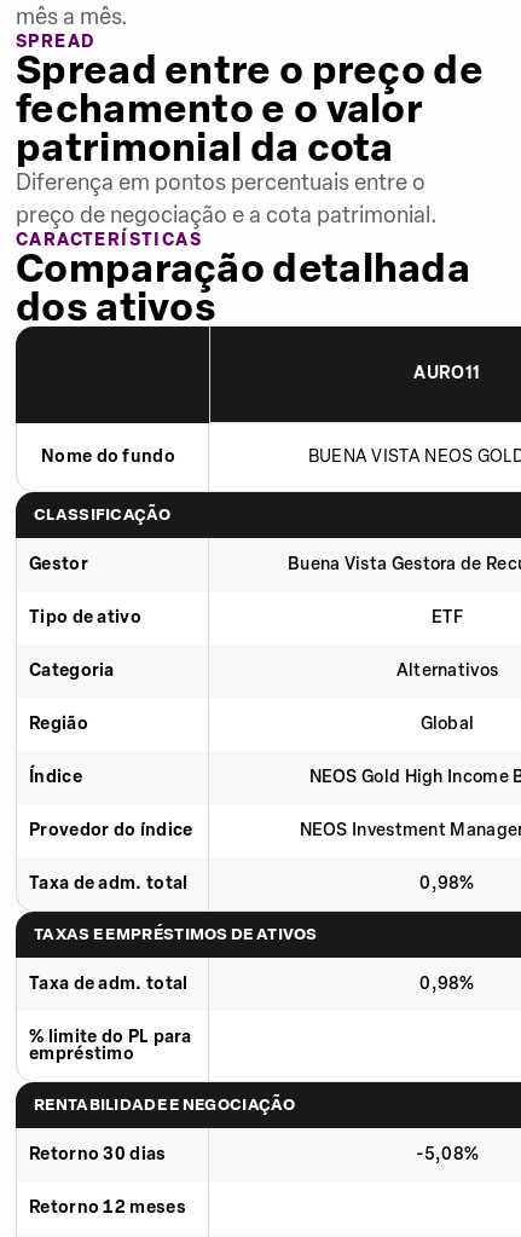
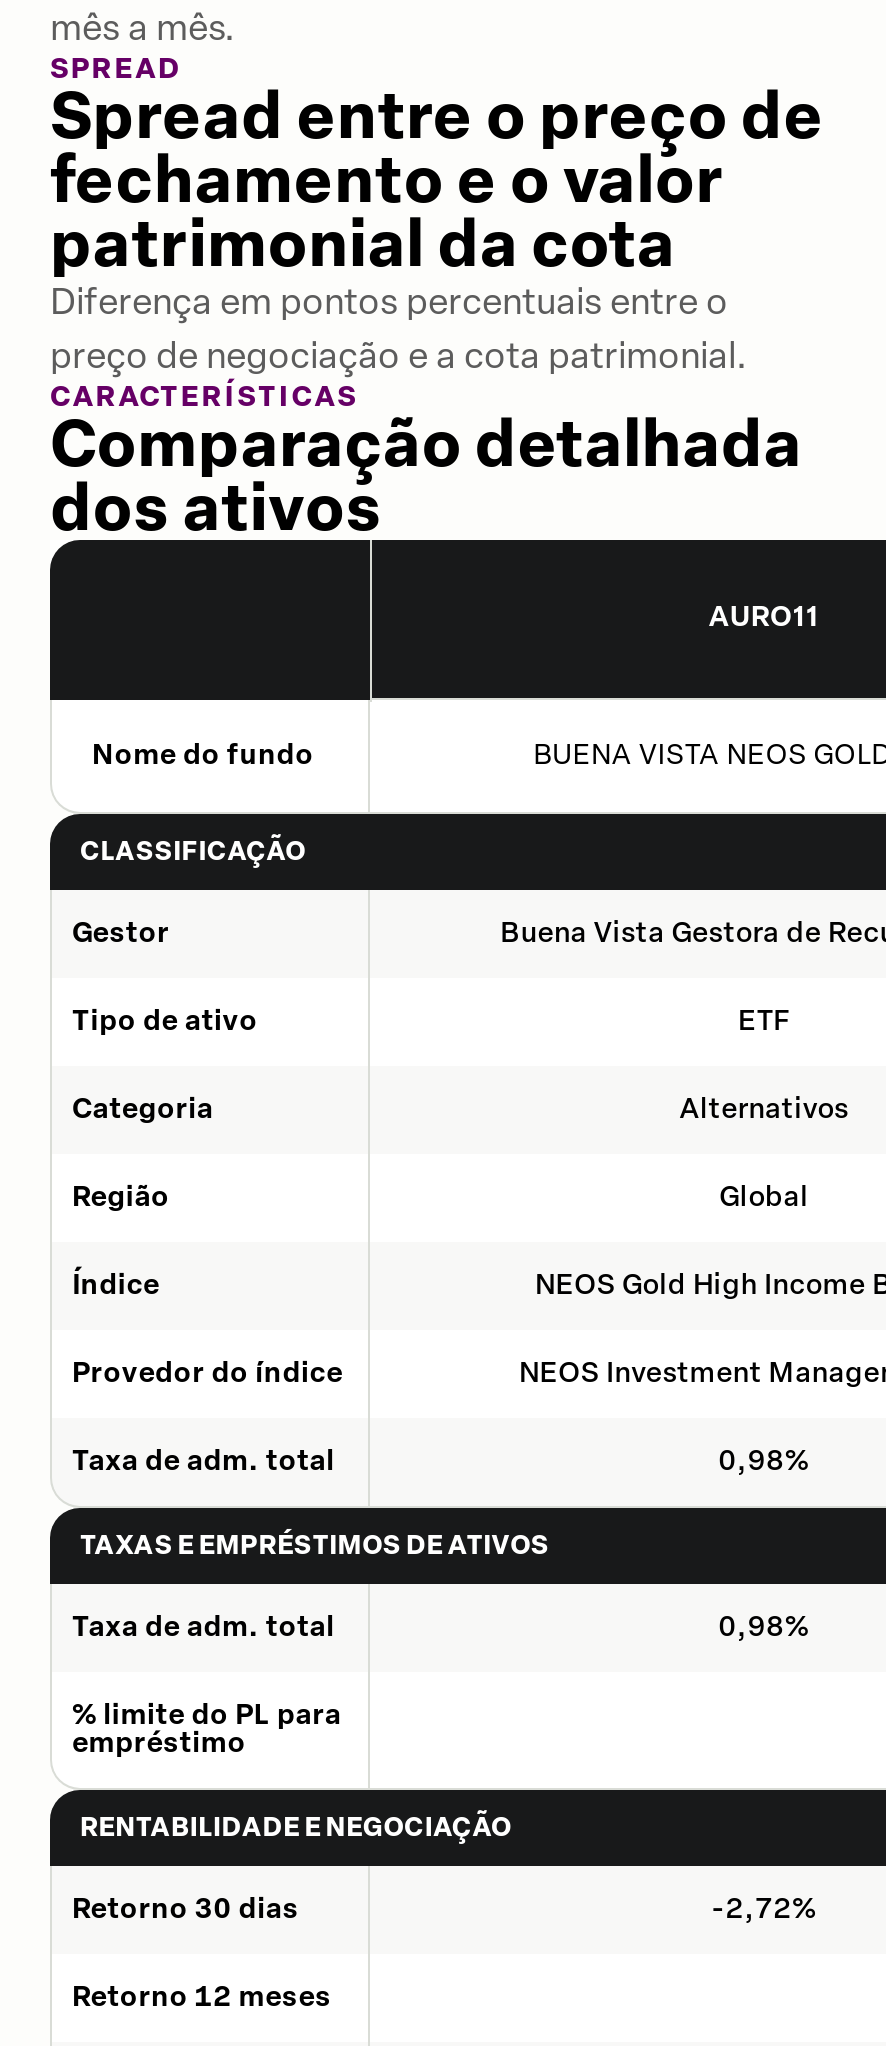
- -5,08%
+ -2,72%
